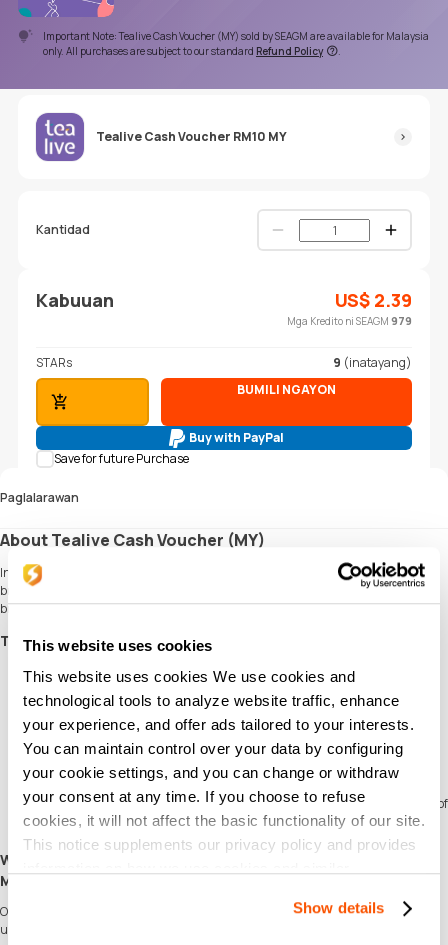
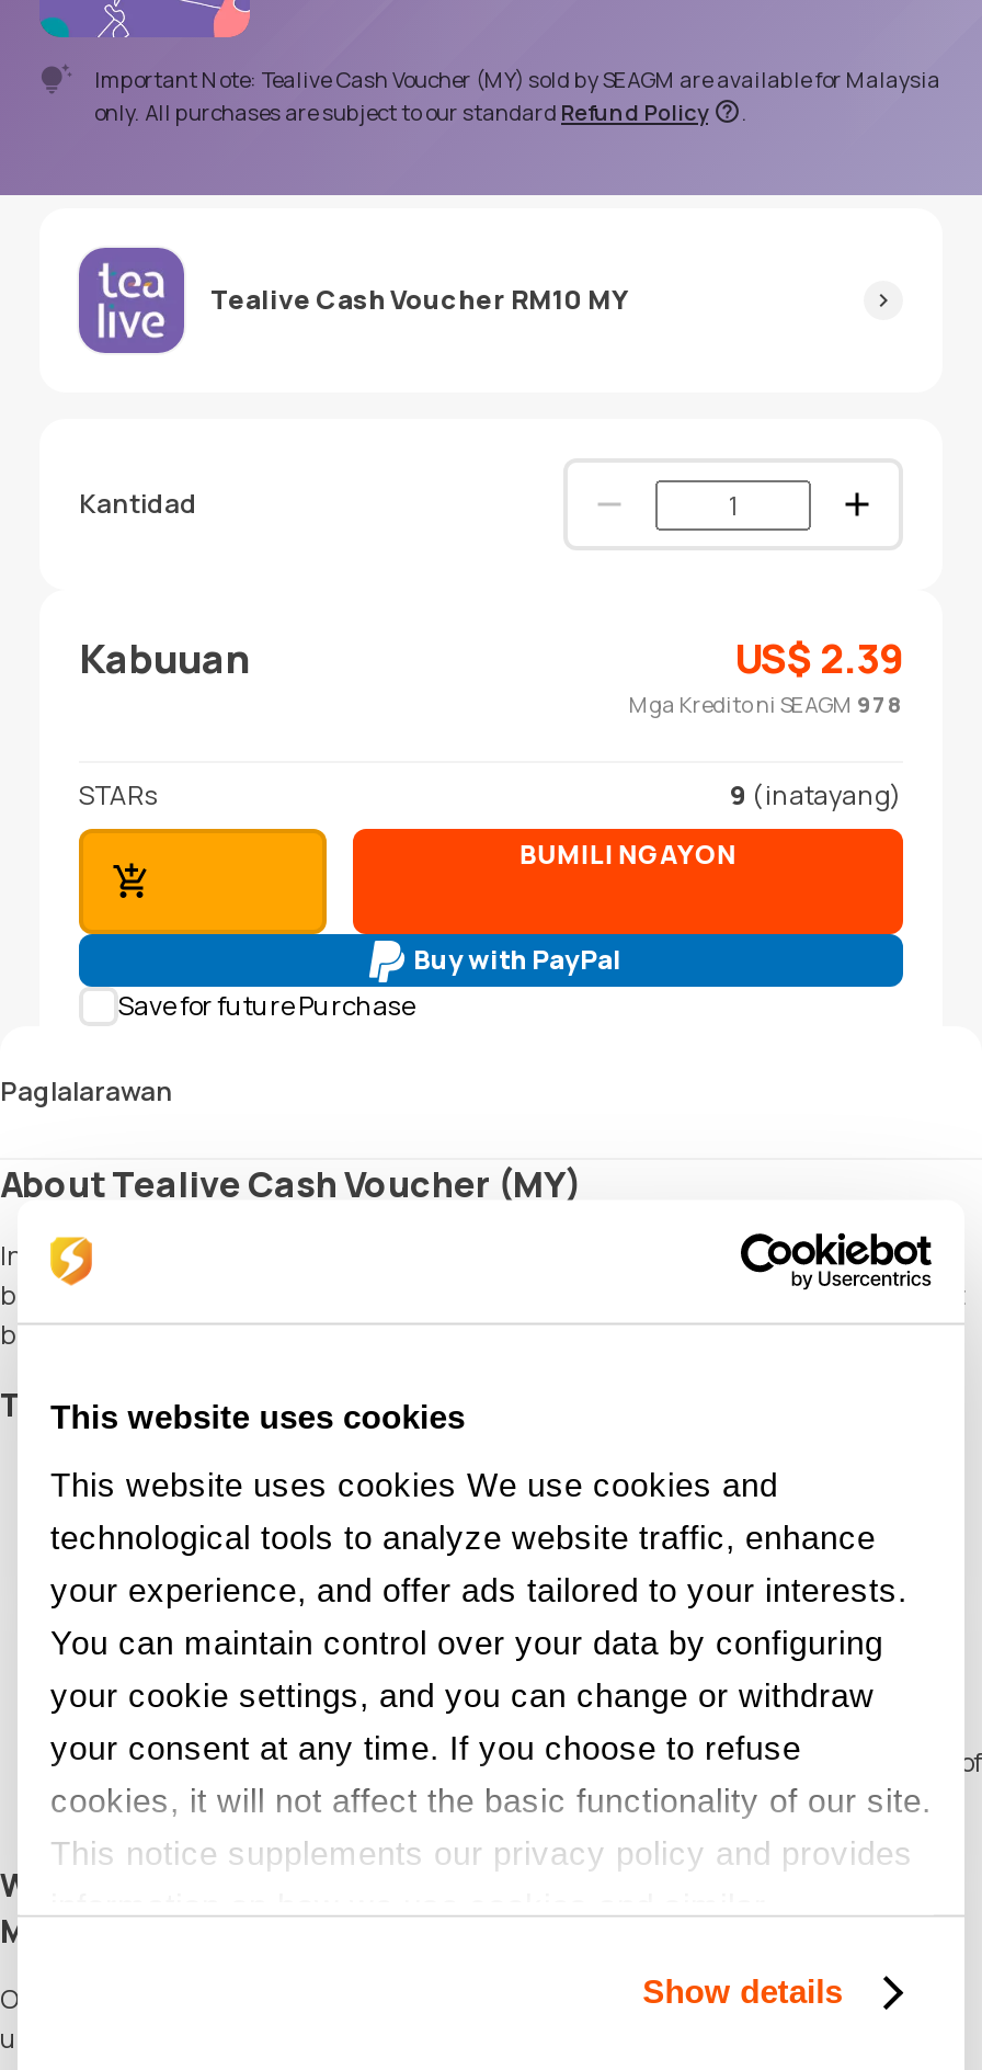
- Mga Kredito ni SEAGM 979
+ Mga Kredito ni SEAGM 978
